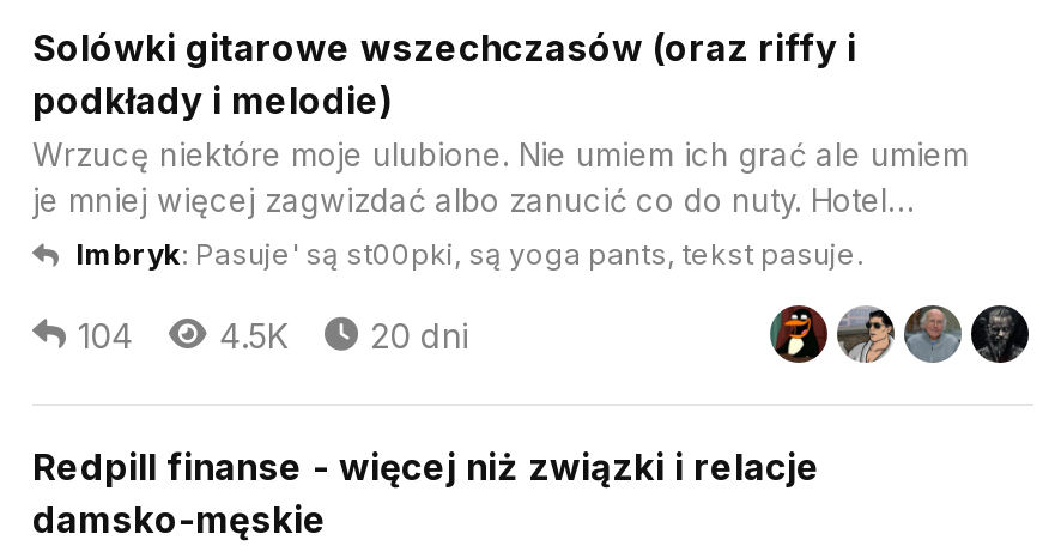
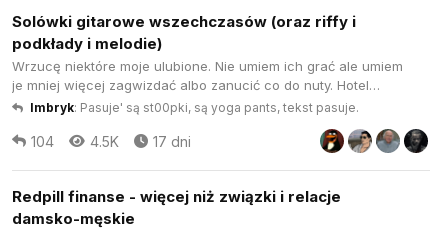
- 4.5K 20 dni
+ 4.5K 17 dni
